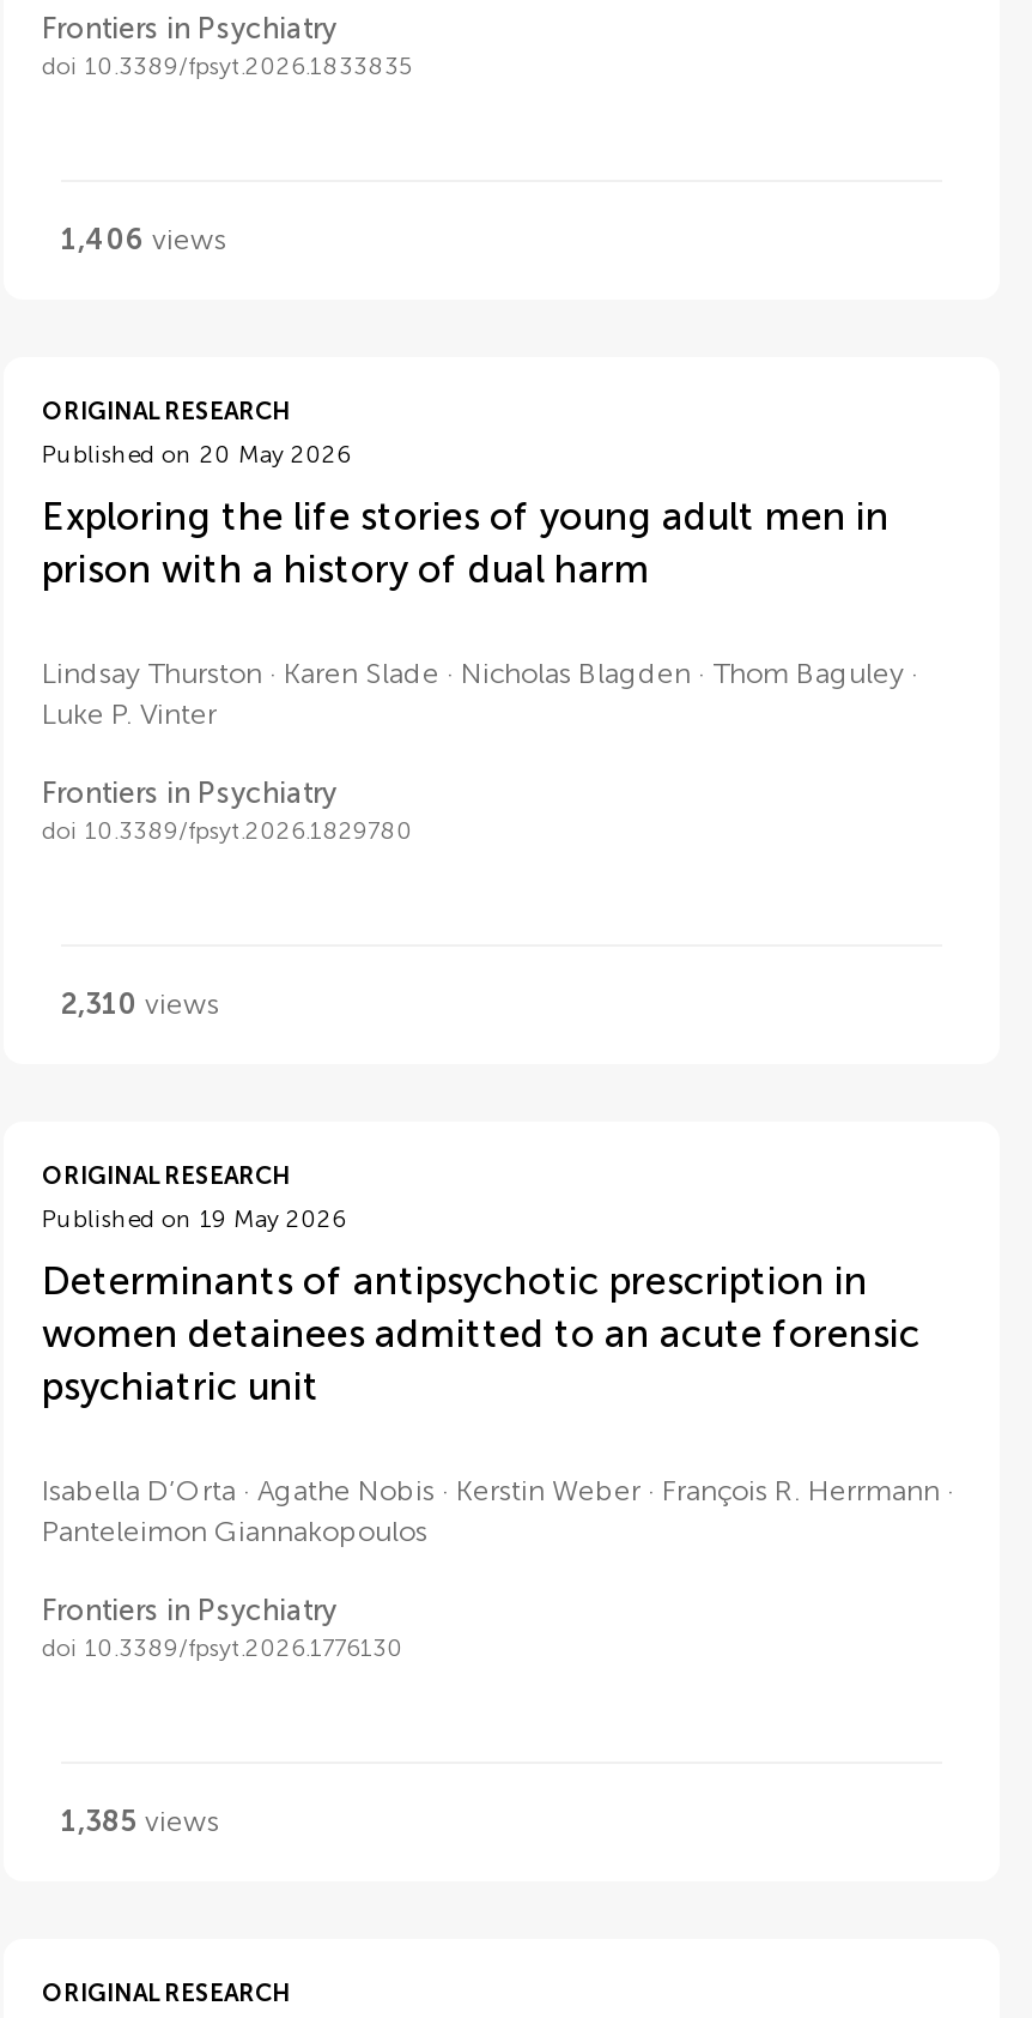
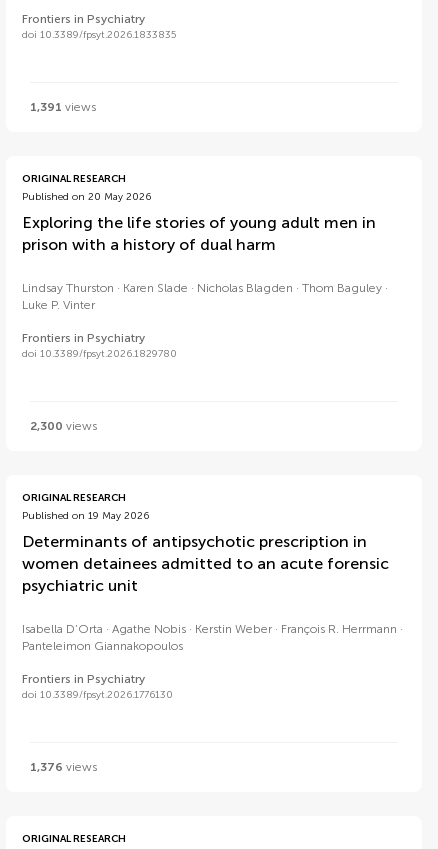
- 1,406 views
+ 1,391 views

- 2,310 views
+ 2,300 views

- 1,385 views
+ 1,376 views
